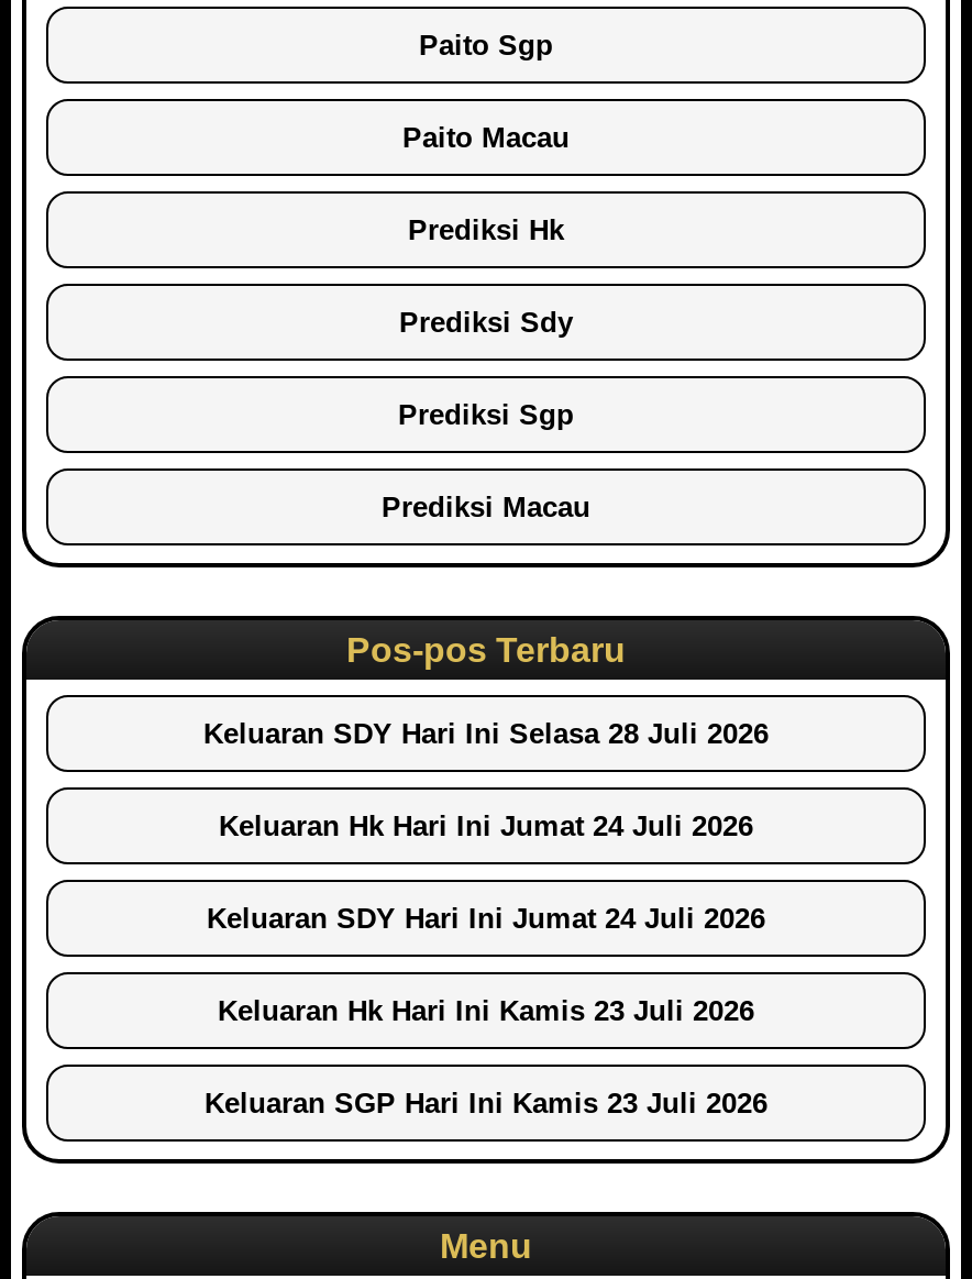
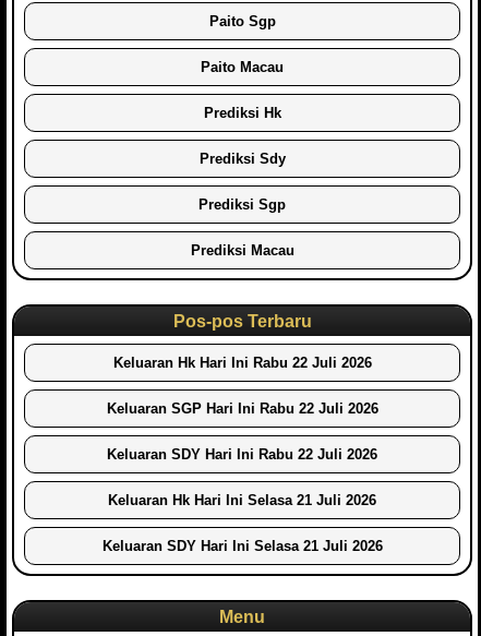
- Keluaran SDY Hari Ini Selasa 28 Juli 2026
+ Keluaran Hk Hari Ini Rabu 22 Juli 2026

- Keluaran Hk Hari Ini Jumat 24 Juli 2026
+ Keluaran SGP Hari Ini Rabu 22 Juli 2026

- Keluaran SDY Hari Ini Jumat 24 Juli 2026
+ Keluaran SDY Hari Ini Rabu 22 Juli 2026

- Keluaran Hk Hari Ini Kamis 23 Juli 2026
+ Keluaran Hk Hari Ini Selasa 21 Juli 2026

- Keluaran SGP Hari Ini Kamis 23 Juli 2026
+ Keluaran SDY Hari Ini Selasa 21 Juli 2026
